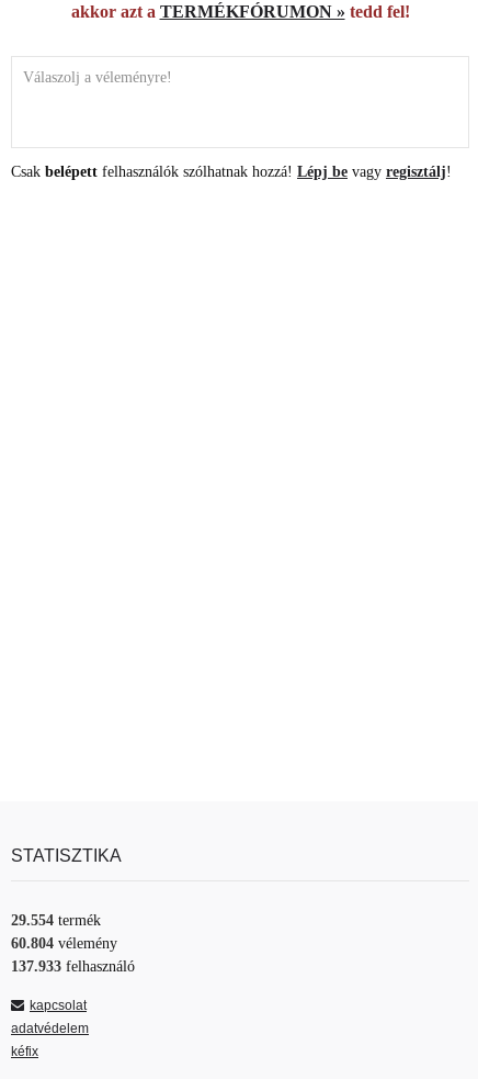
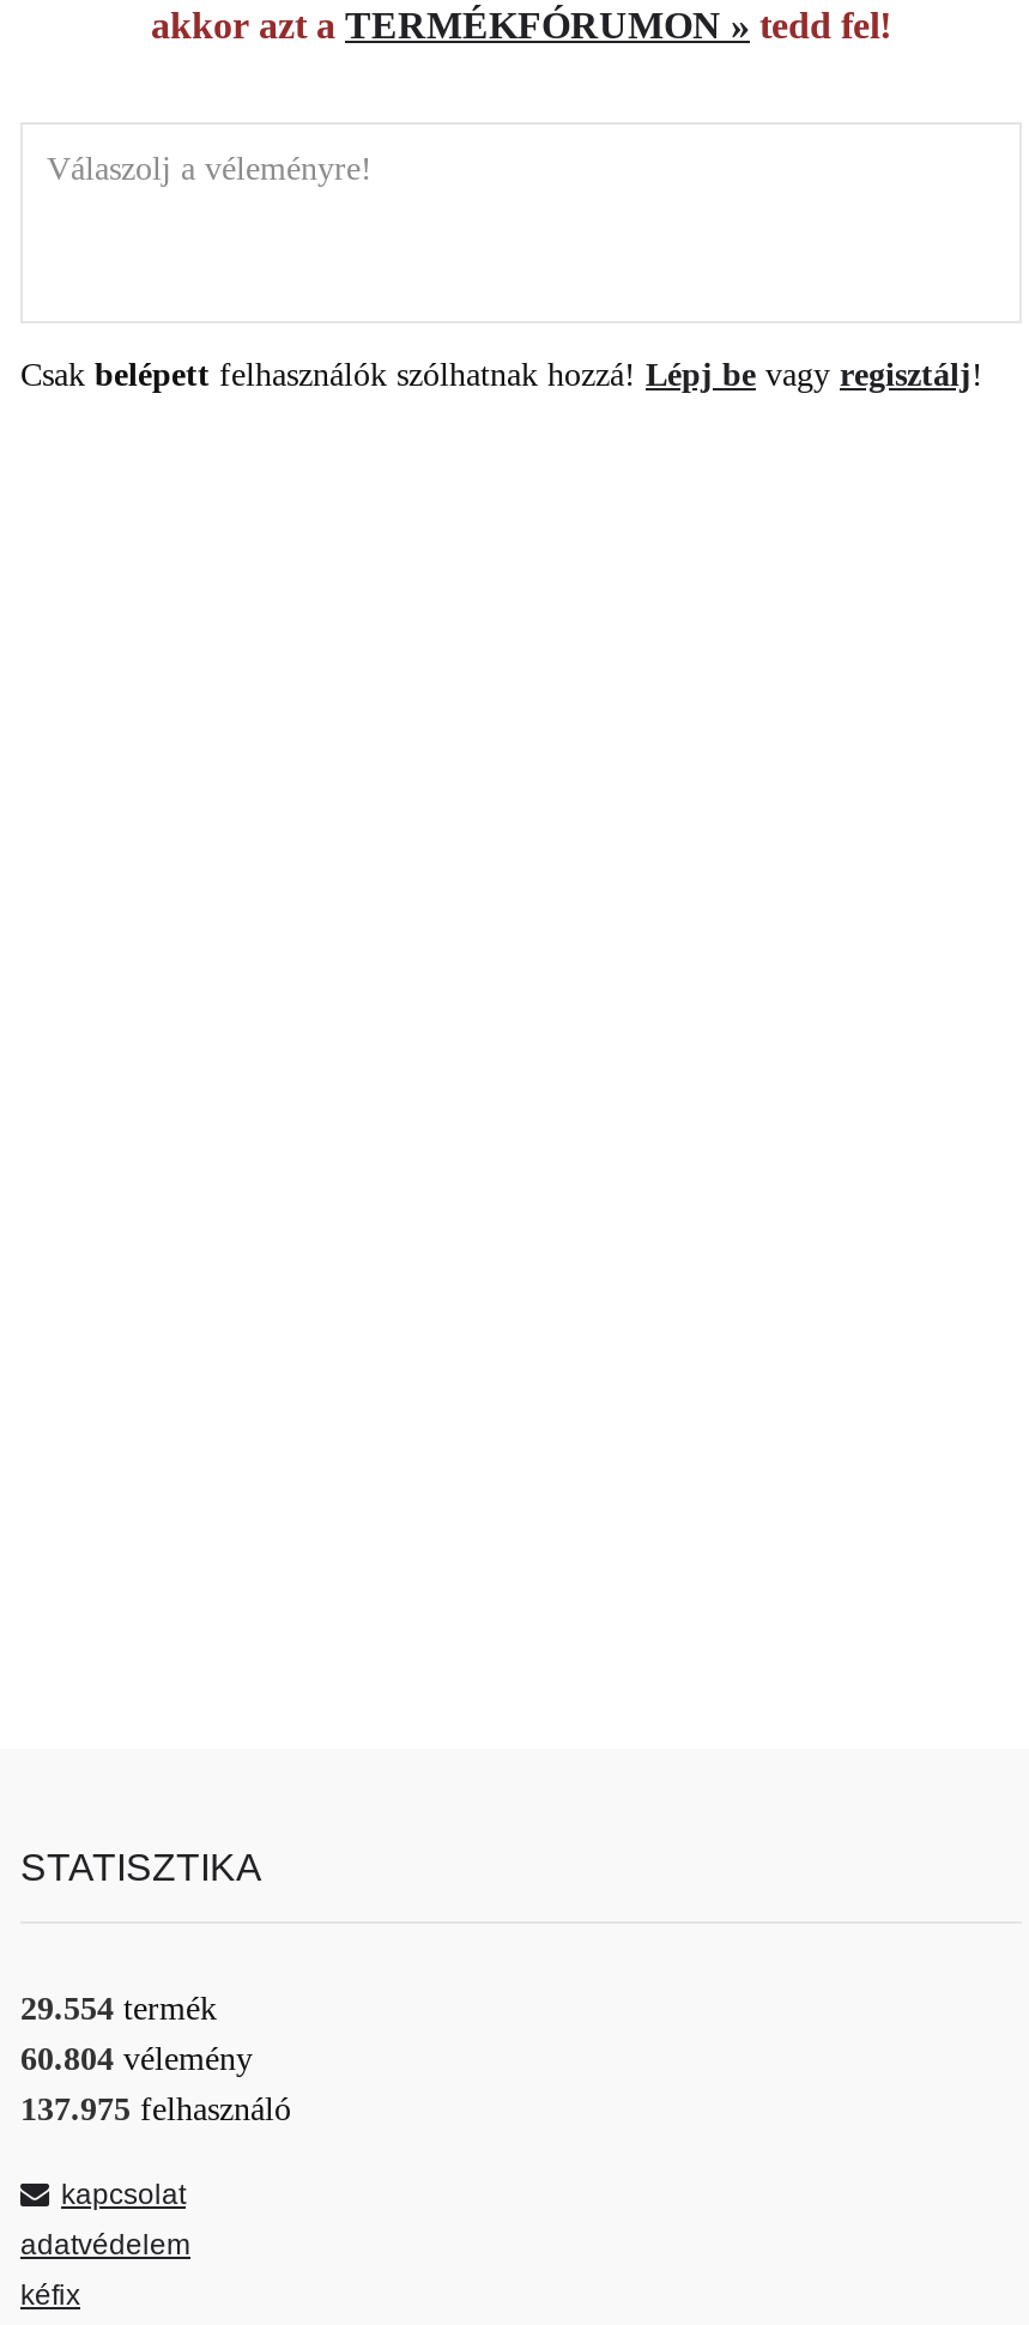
- 137.933 felhasználó
+ 137.975 felhasználó
